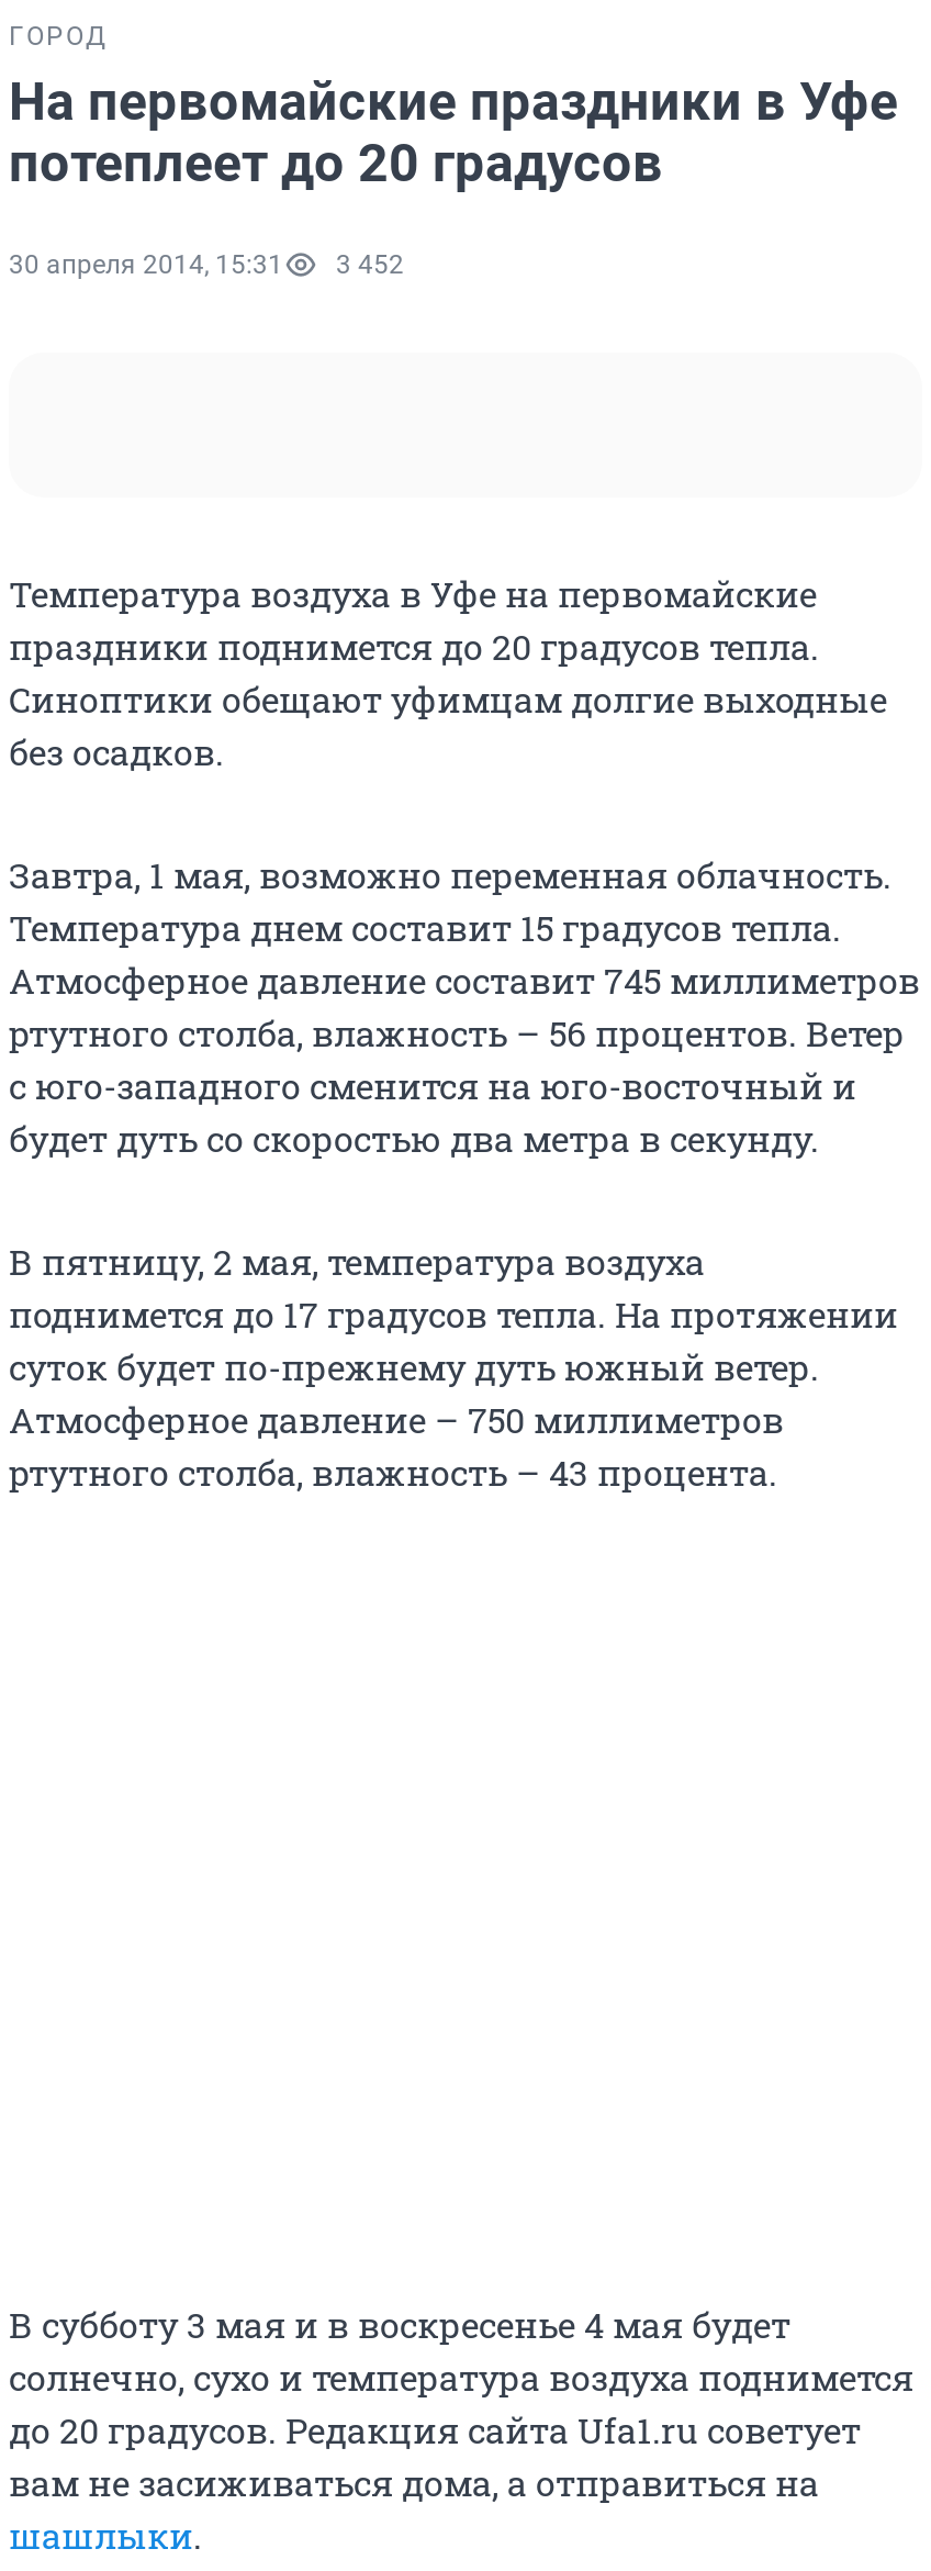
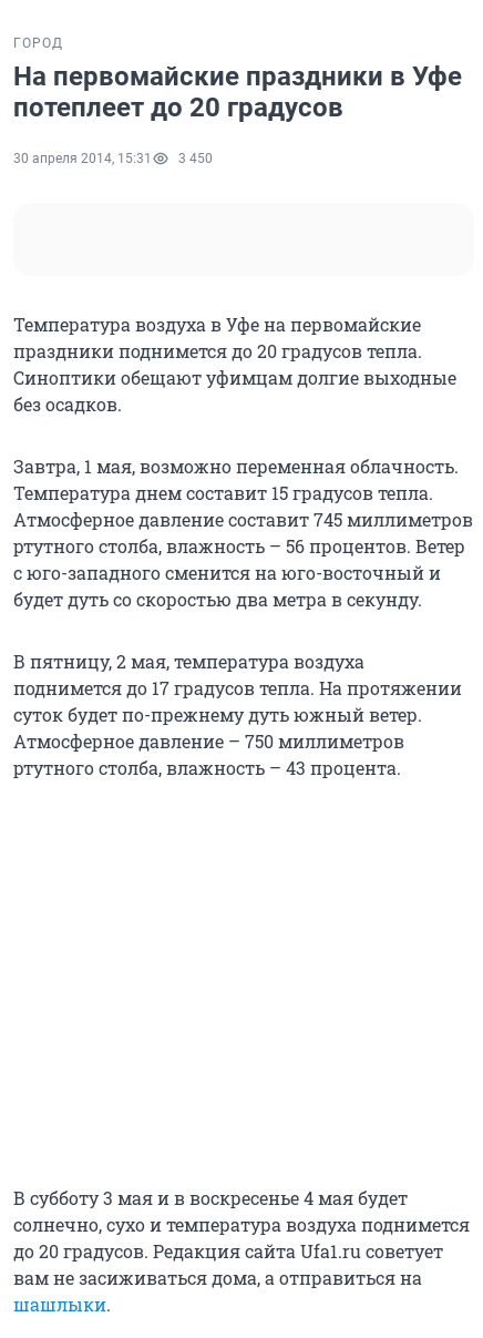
- 30 апреля 2014, 15:31 3 452
+ 30 апреля 2014, 15:31 3 450
